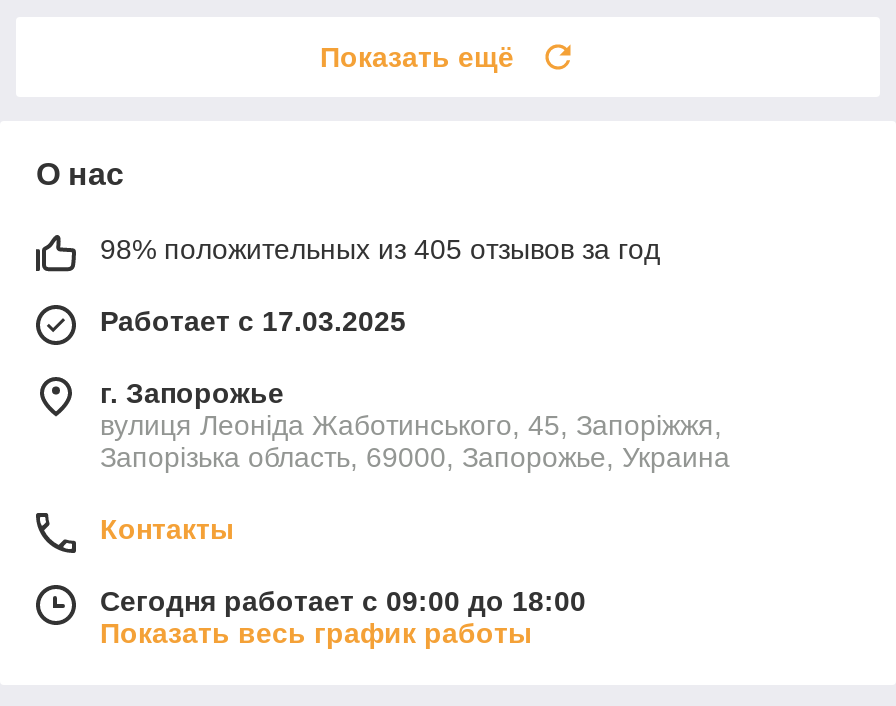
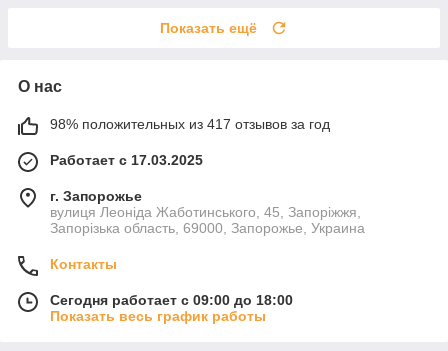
- 98% положительных из 405 отзывов за год
+ 98% положительных из 417 отзывов за год
